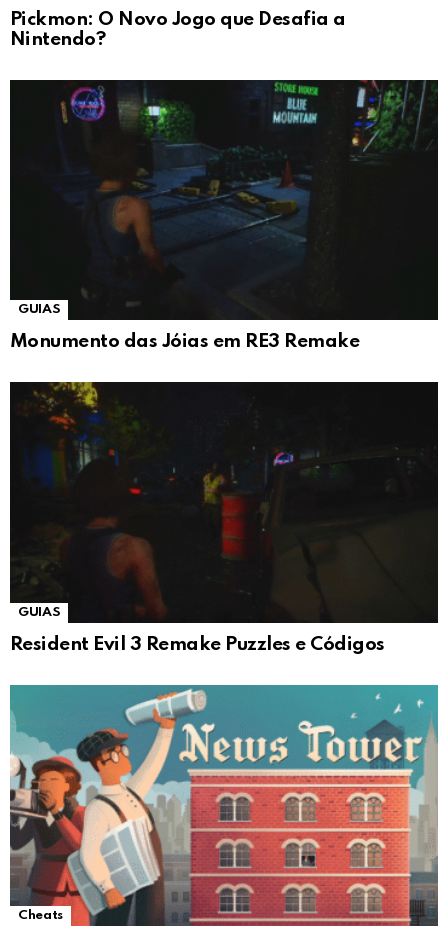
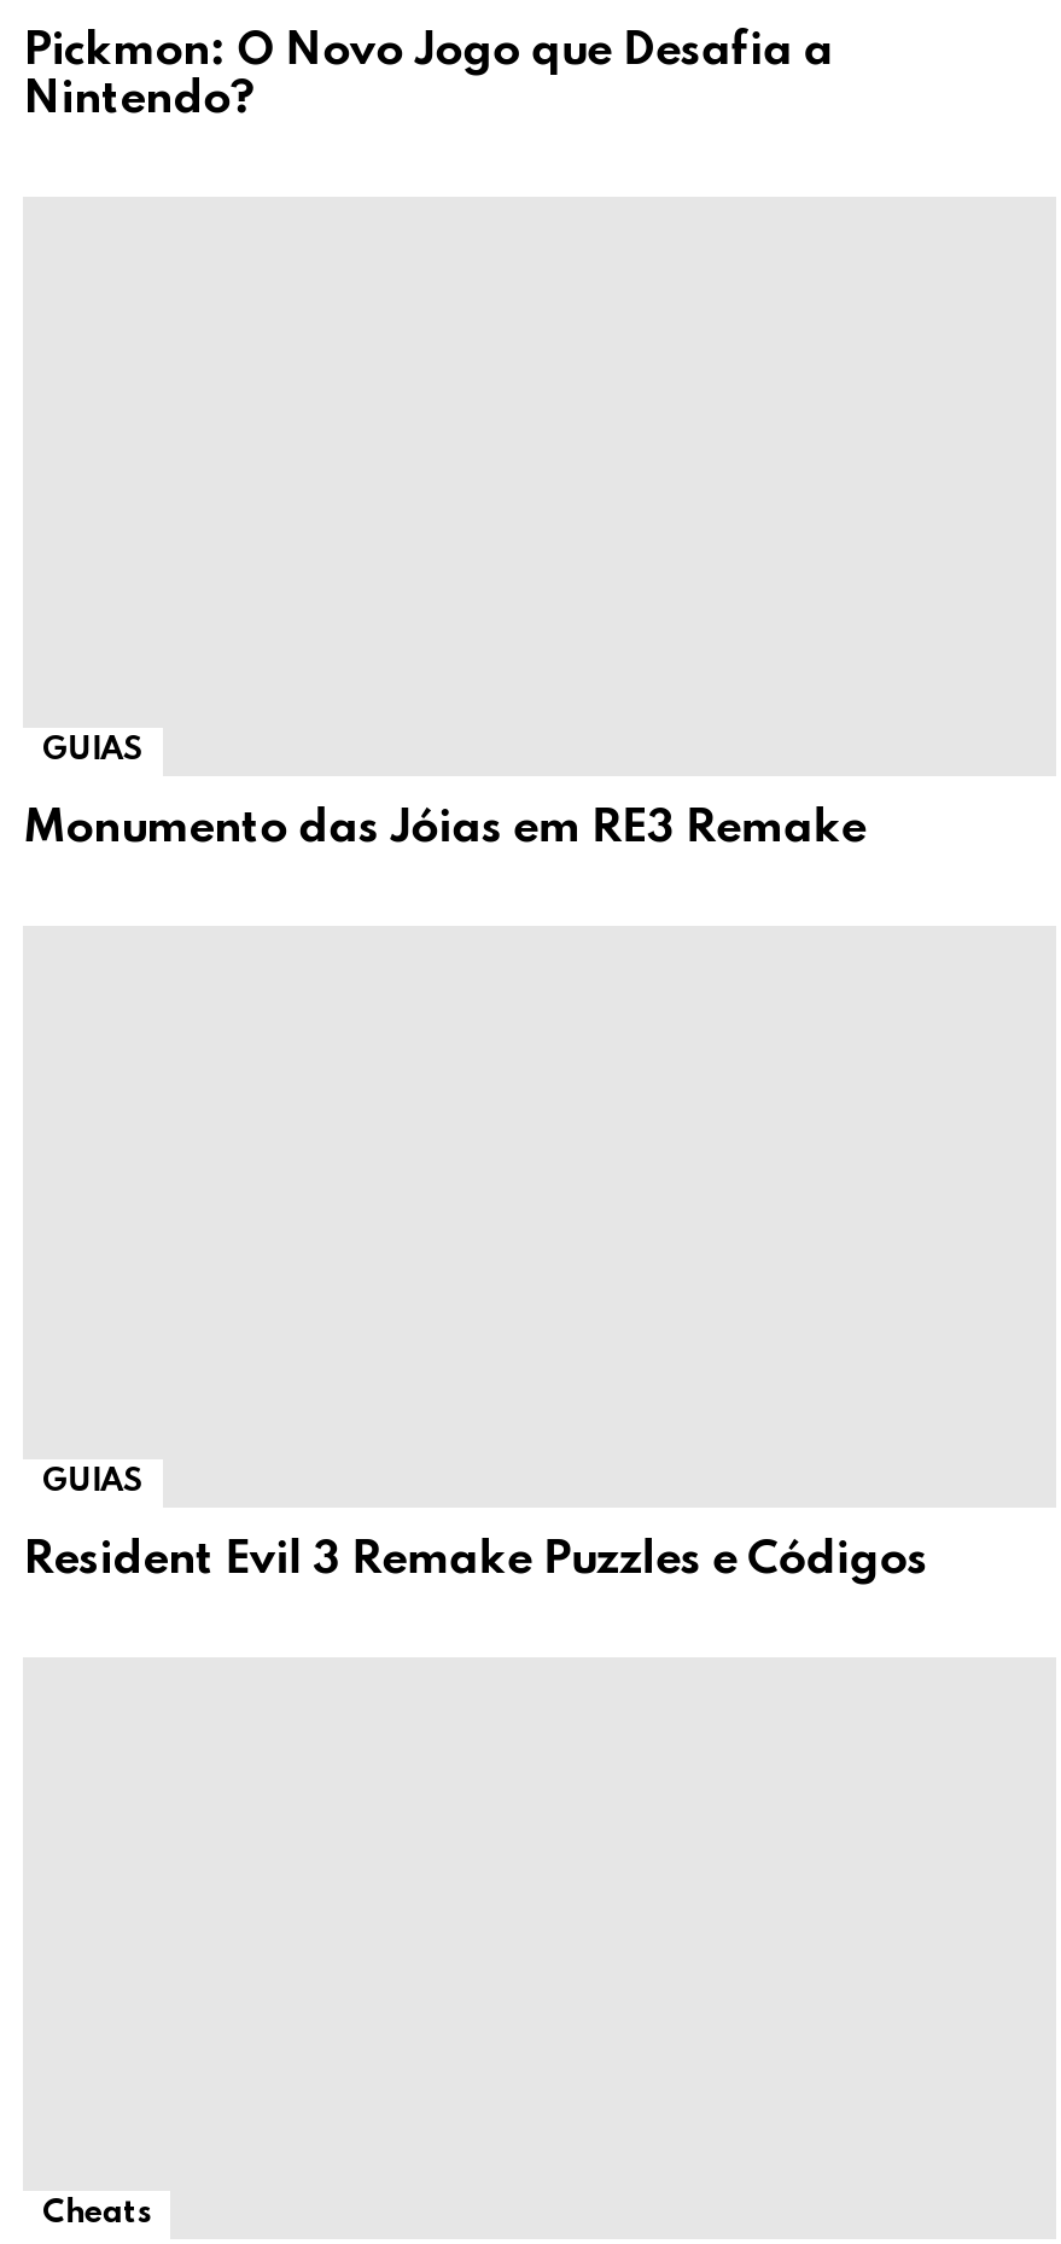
- [image]

- [image]

- [image]
